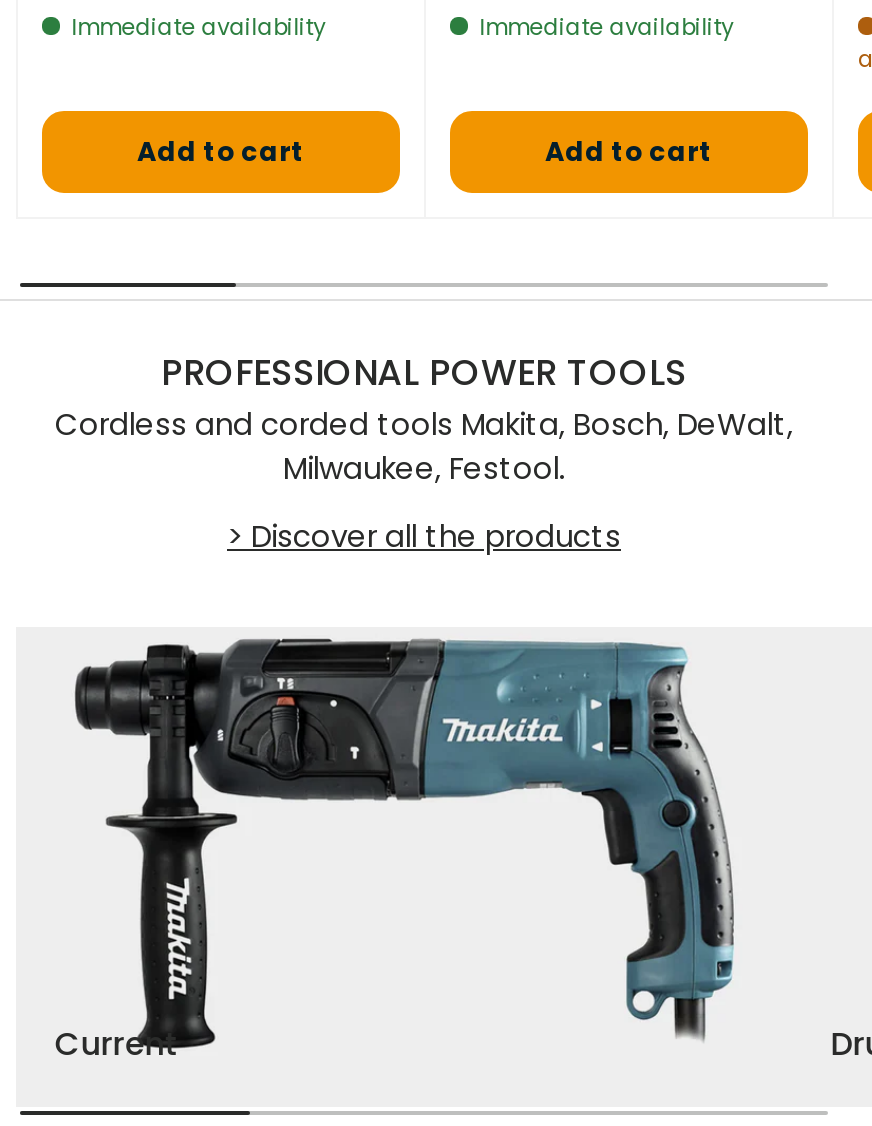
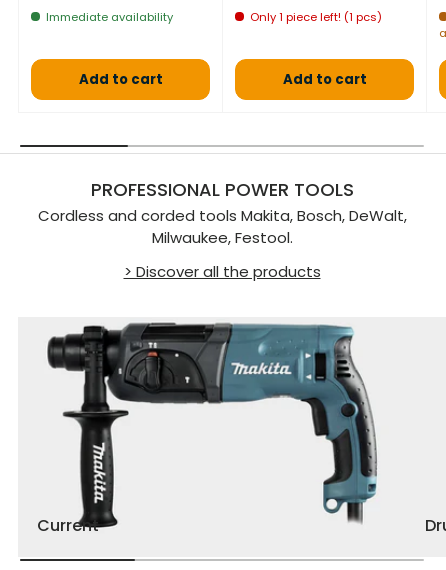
- Immediate availability
+ Only 1 piece left! (1 pcs)
